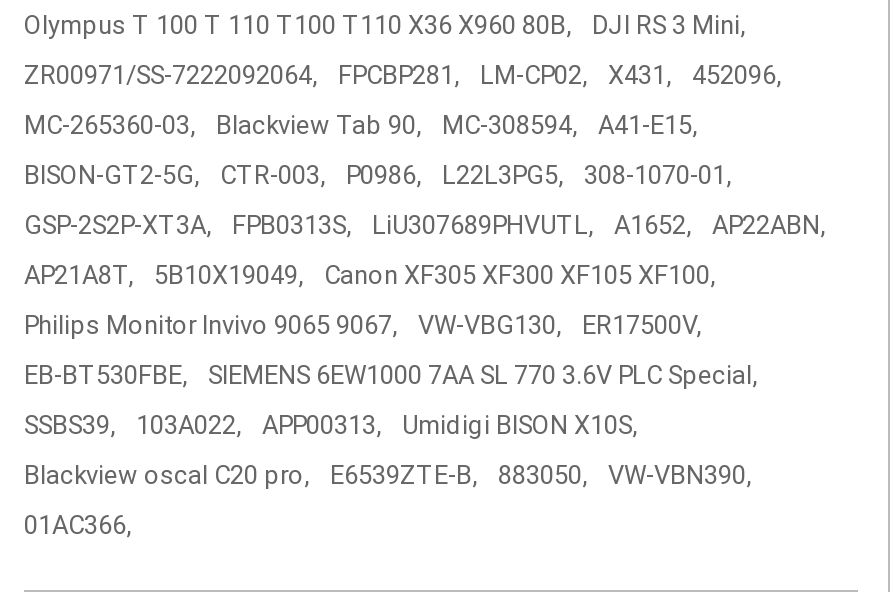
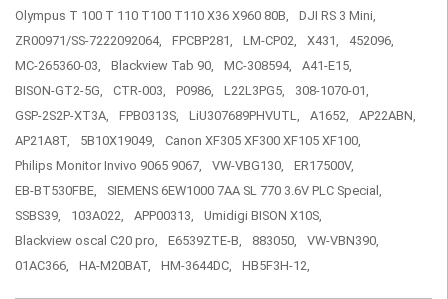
+ HA-M20BAT,
+ HM-3644DC,
+ HB5F3H-12,
